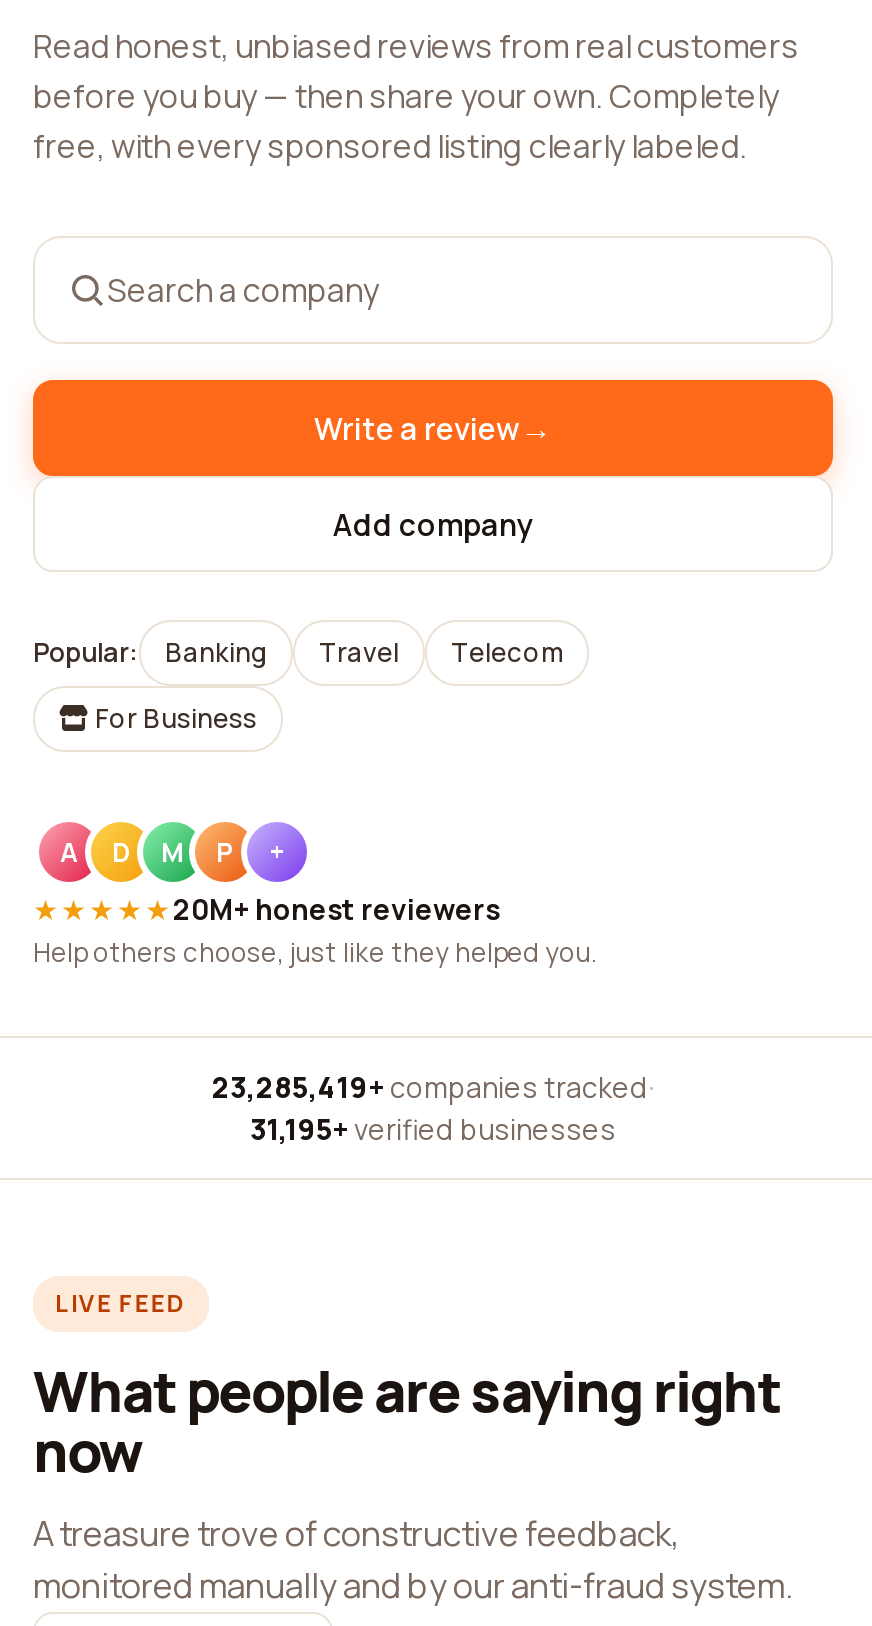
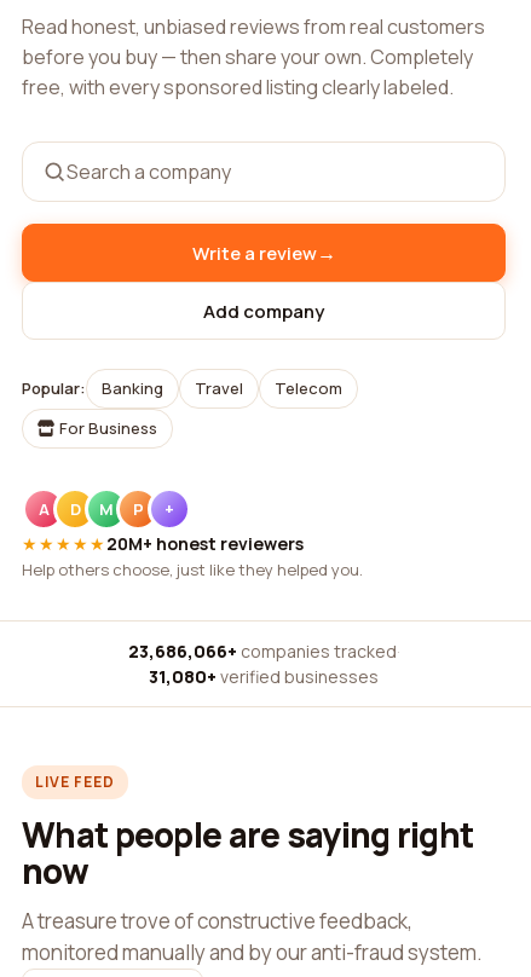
- 23,285,419+ companies tracked ·
+ 23,686,066+ companies tracked ·

- 31,195+ verified businesses
+ 31,080+ verified businesses
